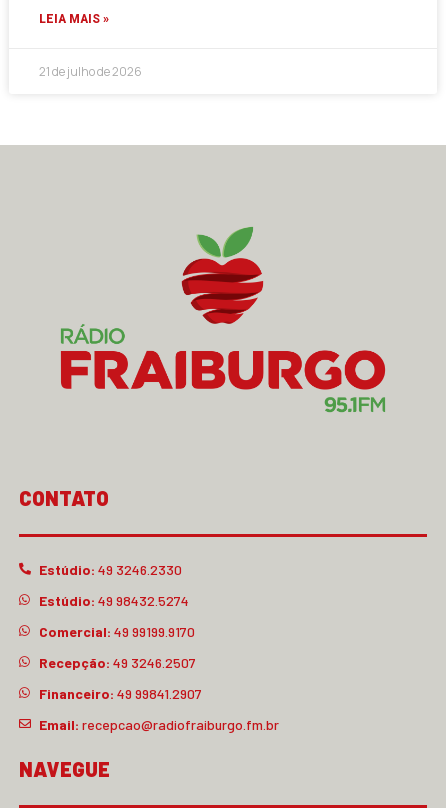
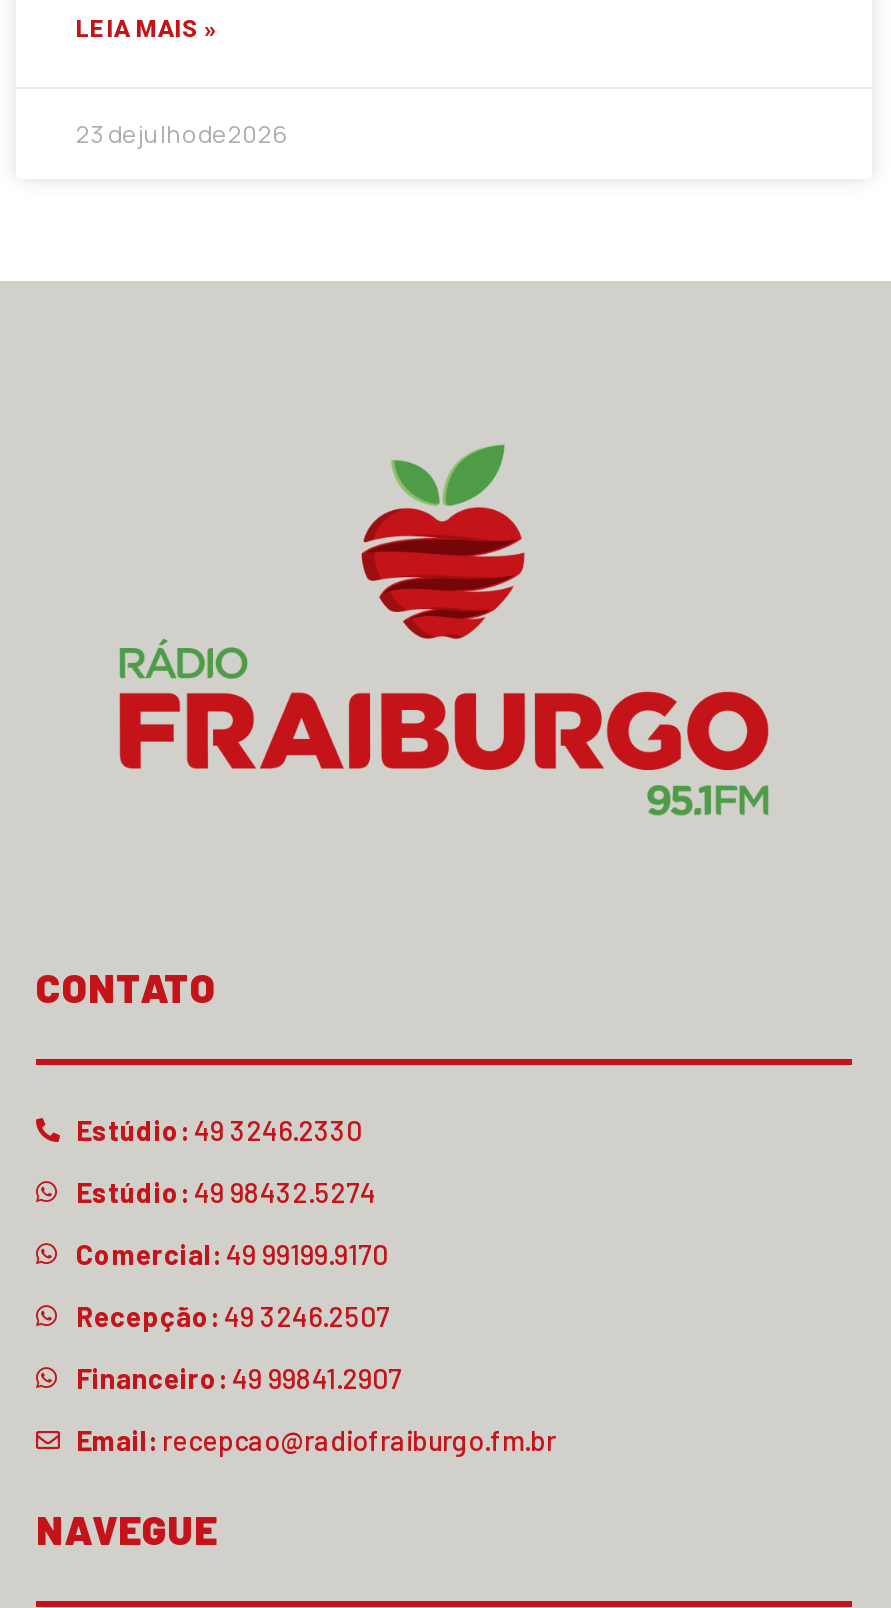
- 21 de julho de 2026
+ 23 de julho de 2026
